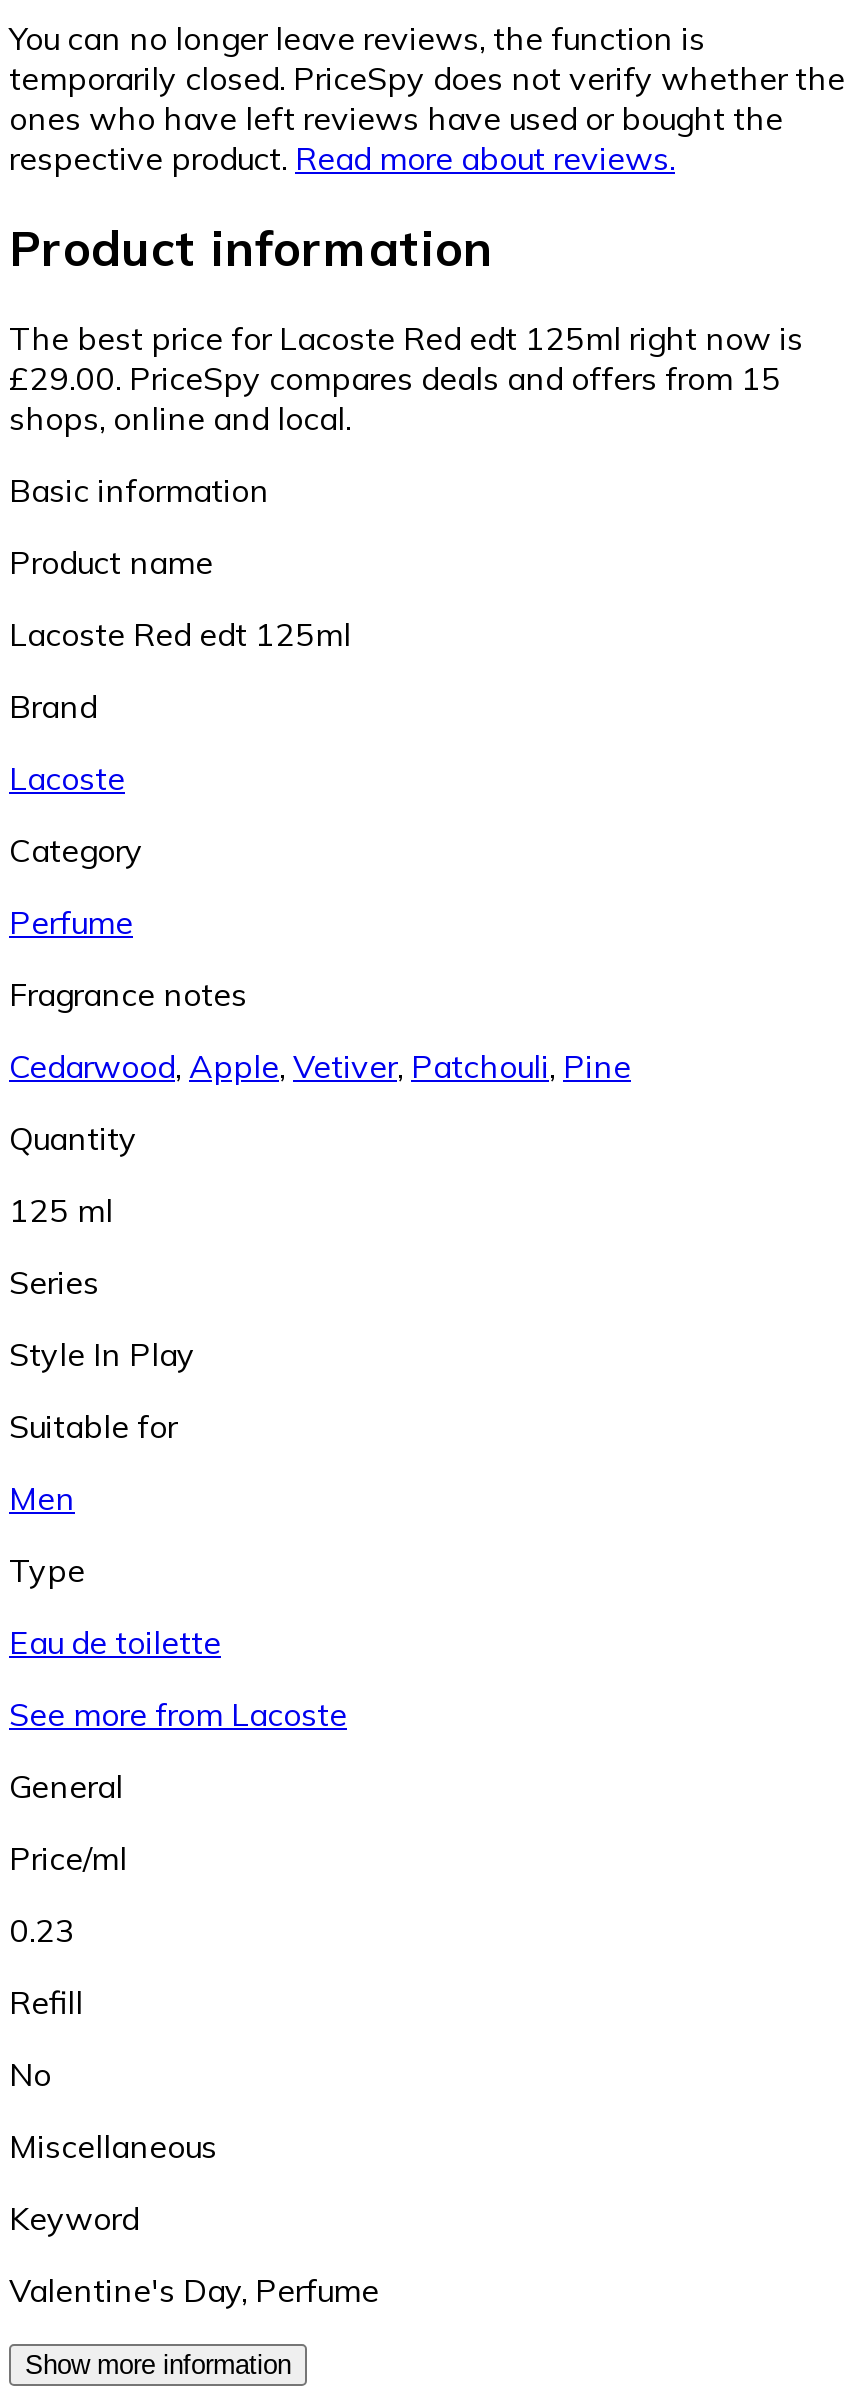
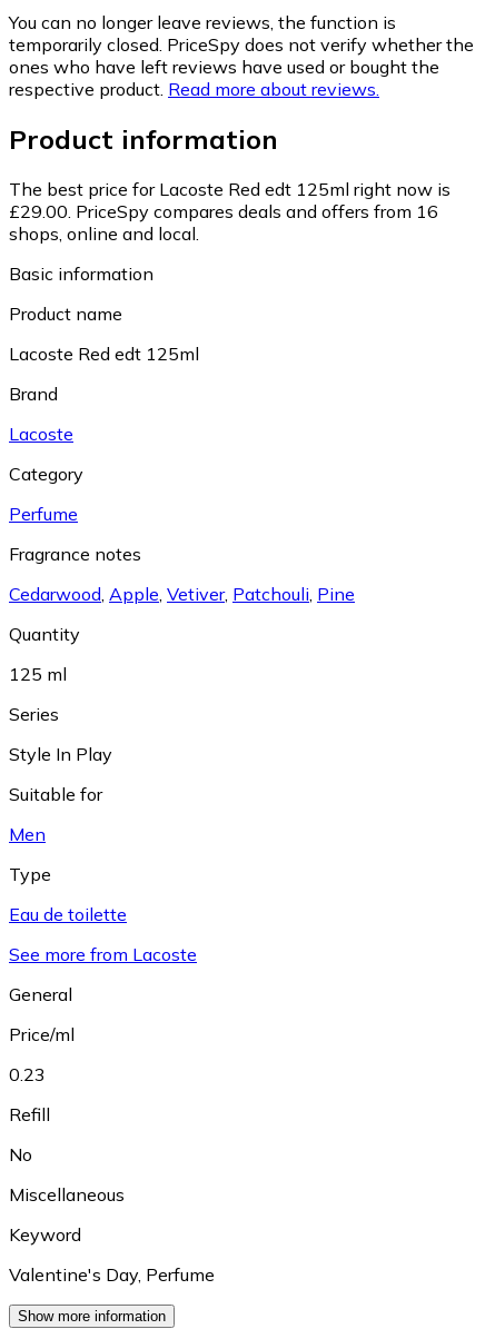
- £29.00. PriceSpy compares deals and offers from 15
+ £29.00. PriceSpy compares deals and offers from 16
